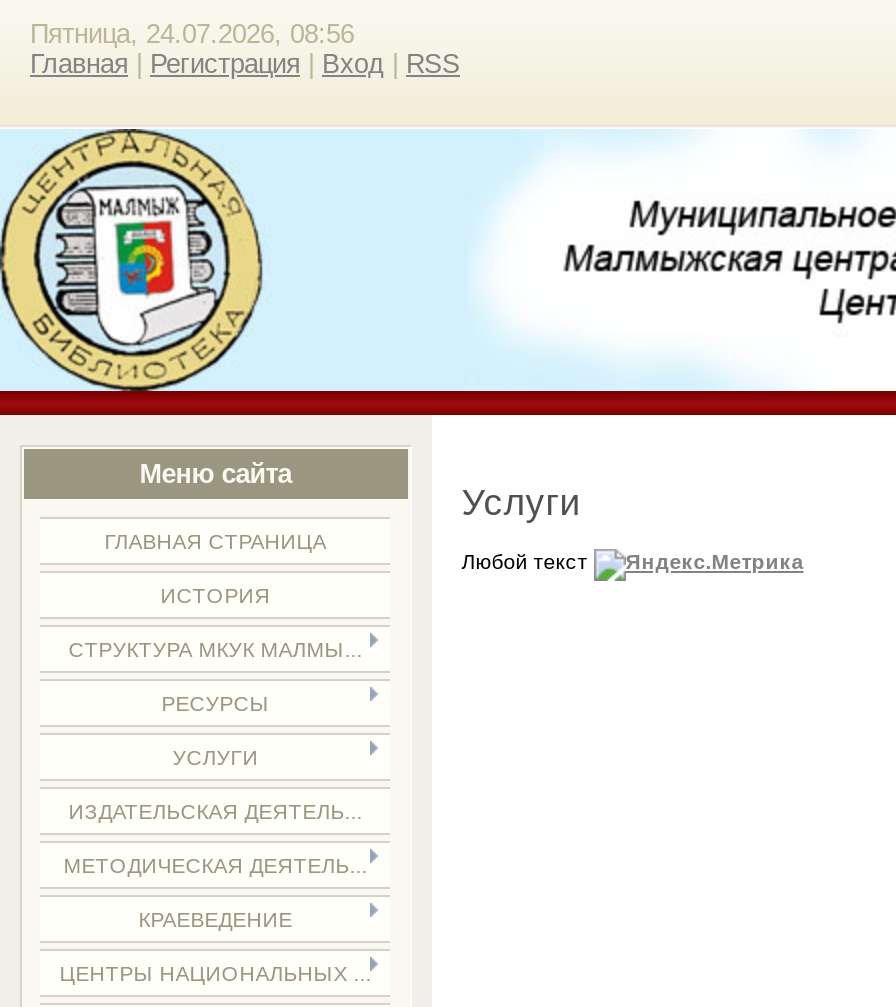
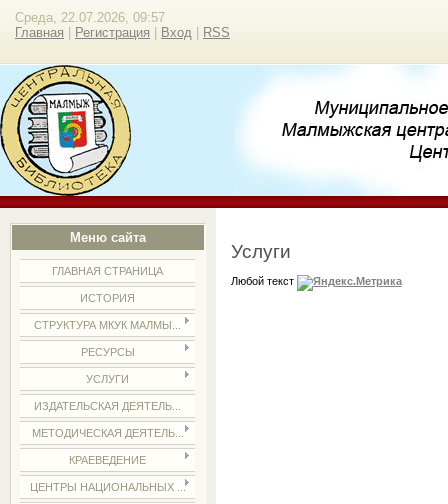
- Пятница, 24.07.2026, 08:56
+ Среда, 22.07.2026, 09:57
